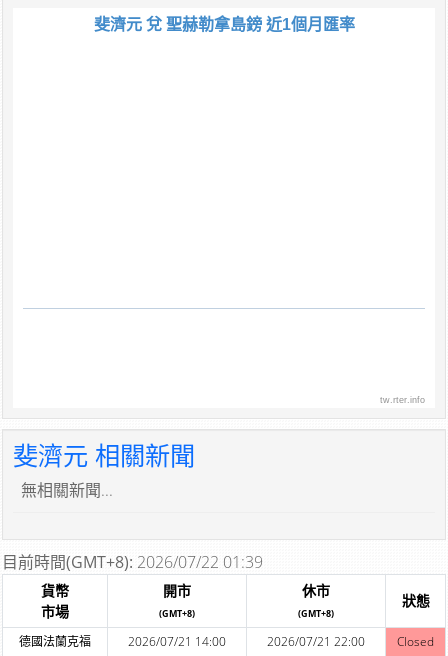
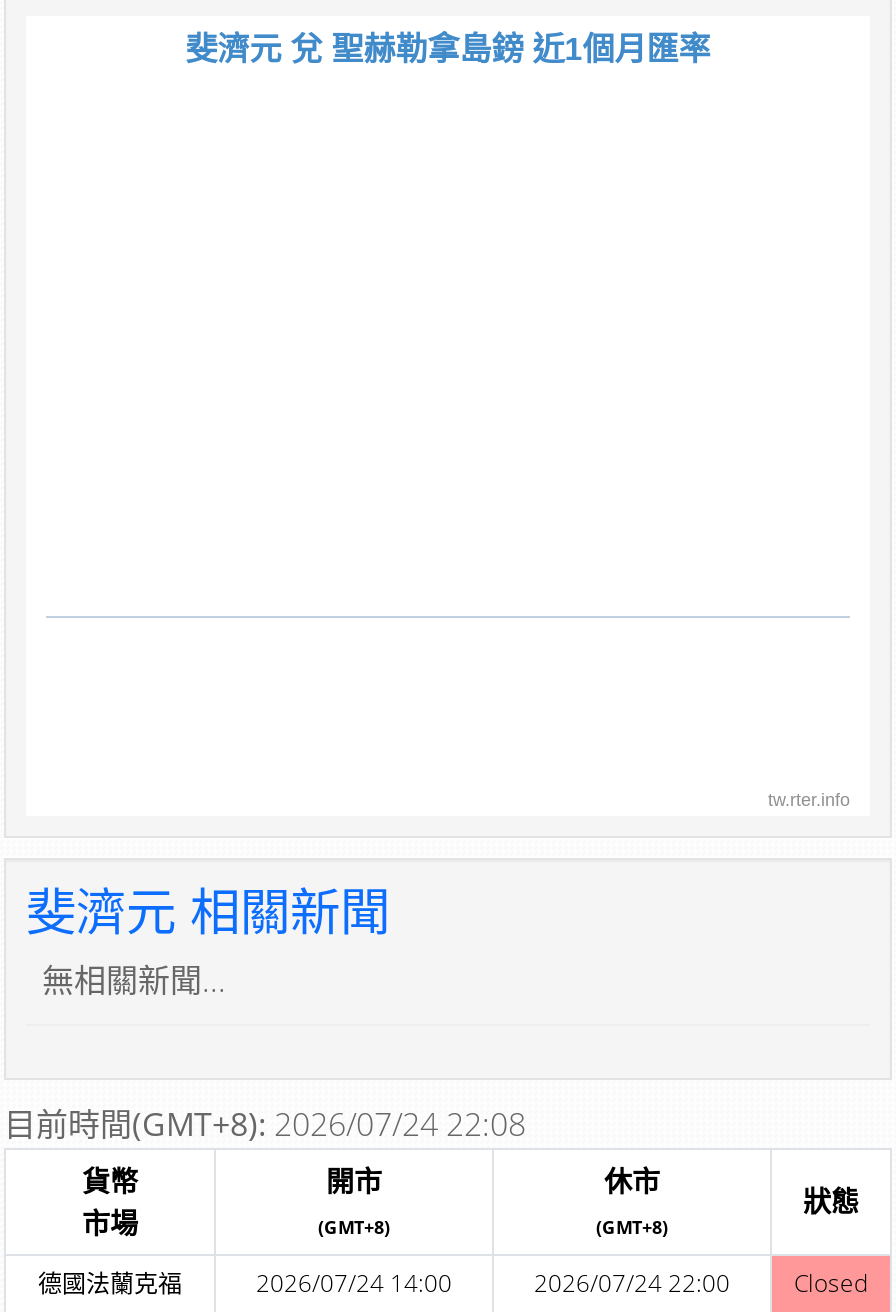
- 目前時間(GMT+8): 2026/07/22 01:39
+ 目前時間(GMT+8): 2026/07/24 22:08

- 2026/07/21 14:00
+ 2026/07/24 14:00

- 2026/07/21 22:00 Closed
+ 2026/07/24 22:00 Closed
